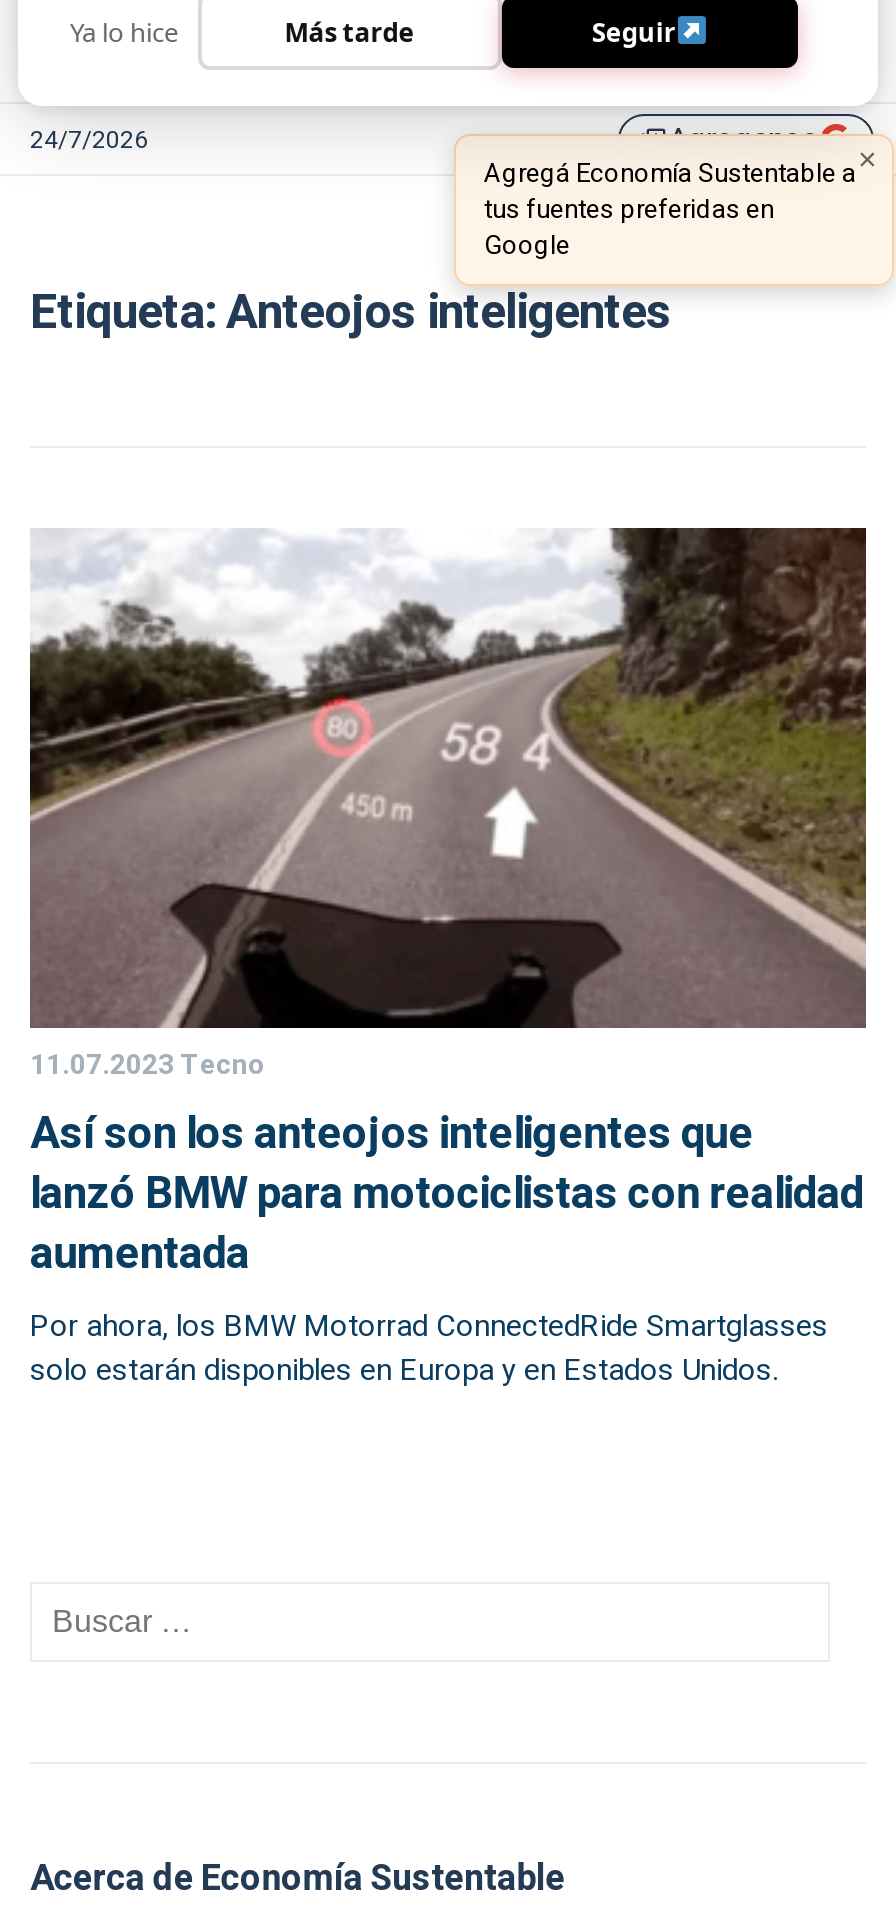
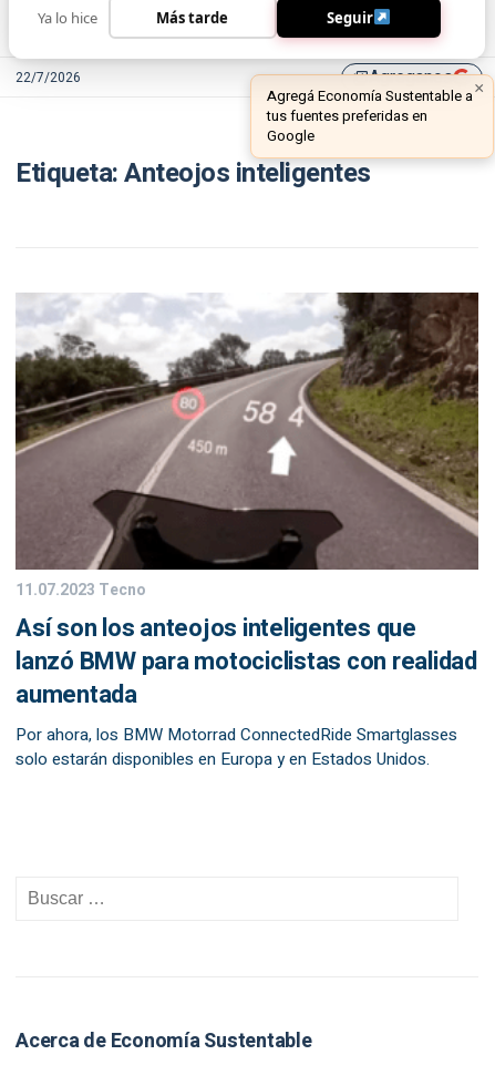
- 24/7/2026
+ 22/7/2026
